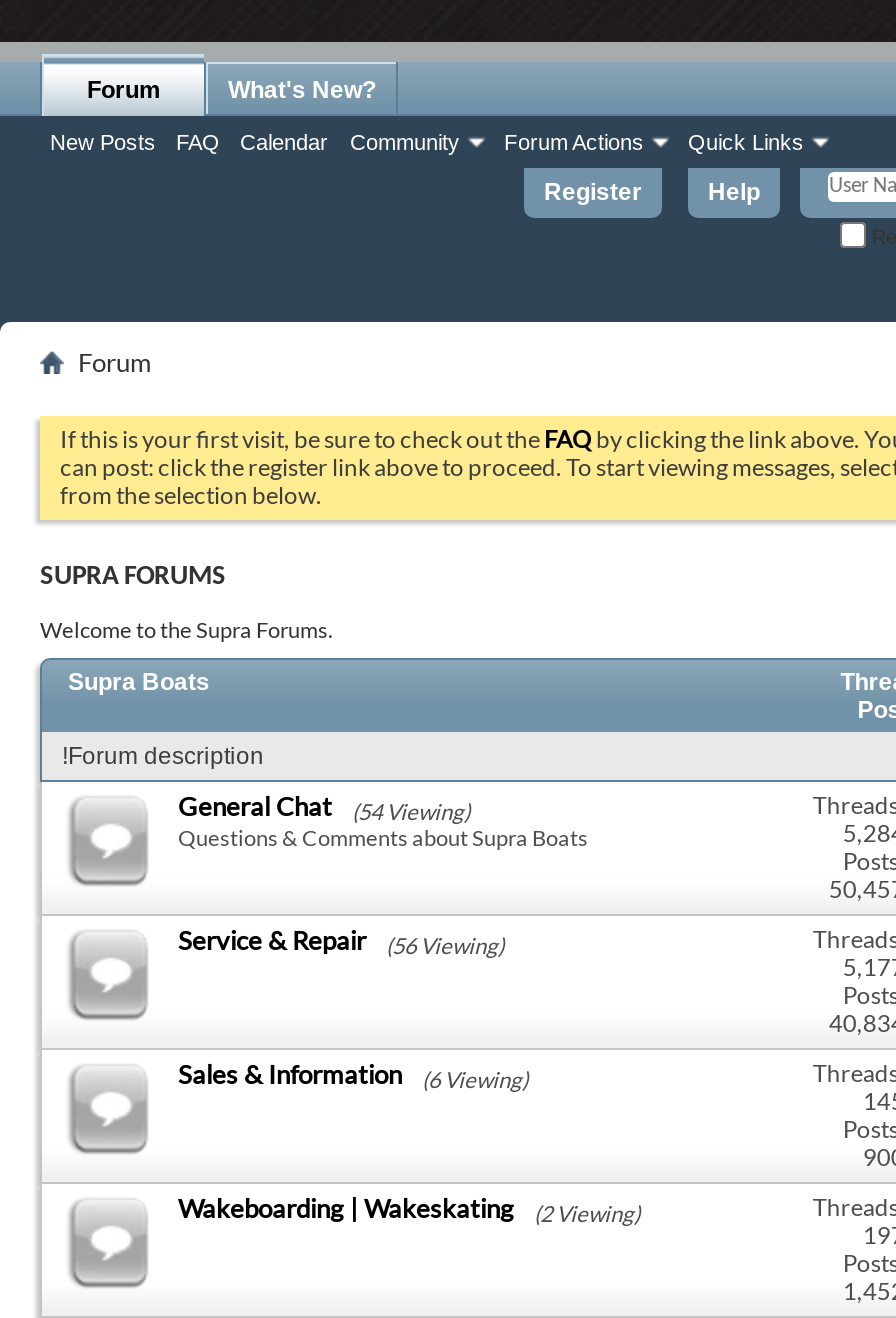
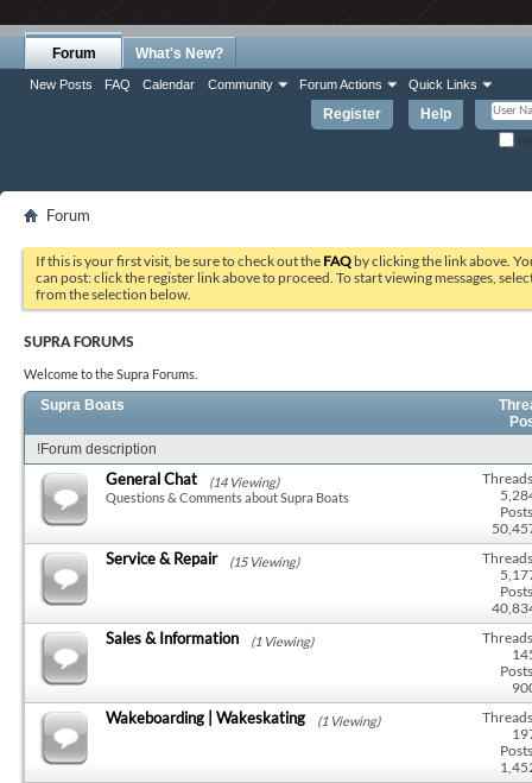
- General Chat (54 Viewing)
+ General Chat (14 Viewing)

- Service & Repair (56 Viewing)
+ Service & Repair (15 Viewing)

- Sales & Information (6 Viewing)
+ Sales & Information (1 Viewing)

- (2 Viewing)
+ (1 Viewing)
